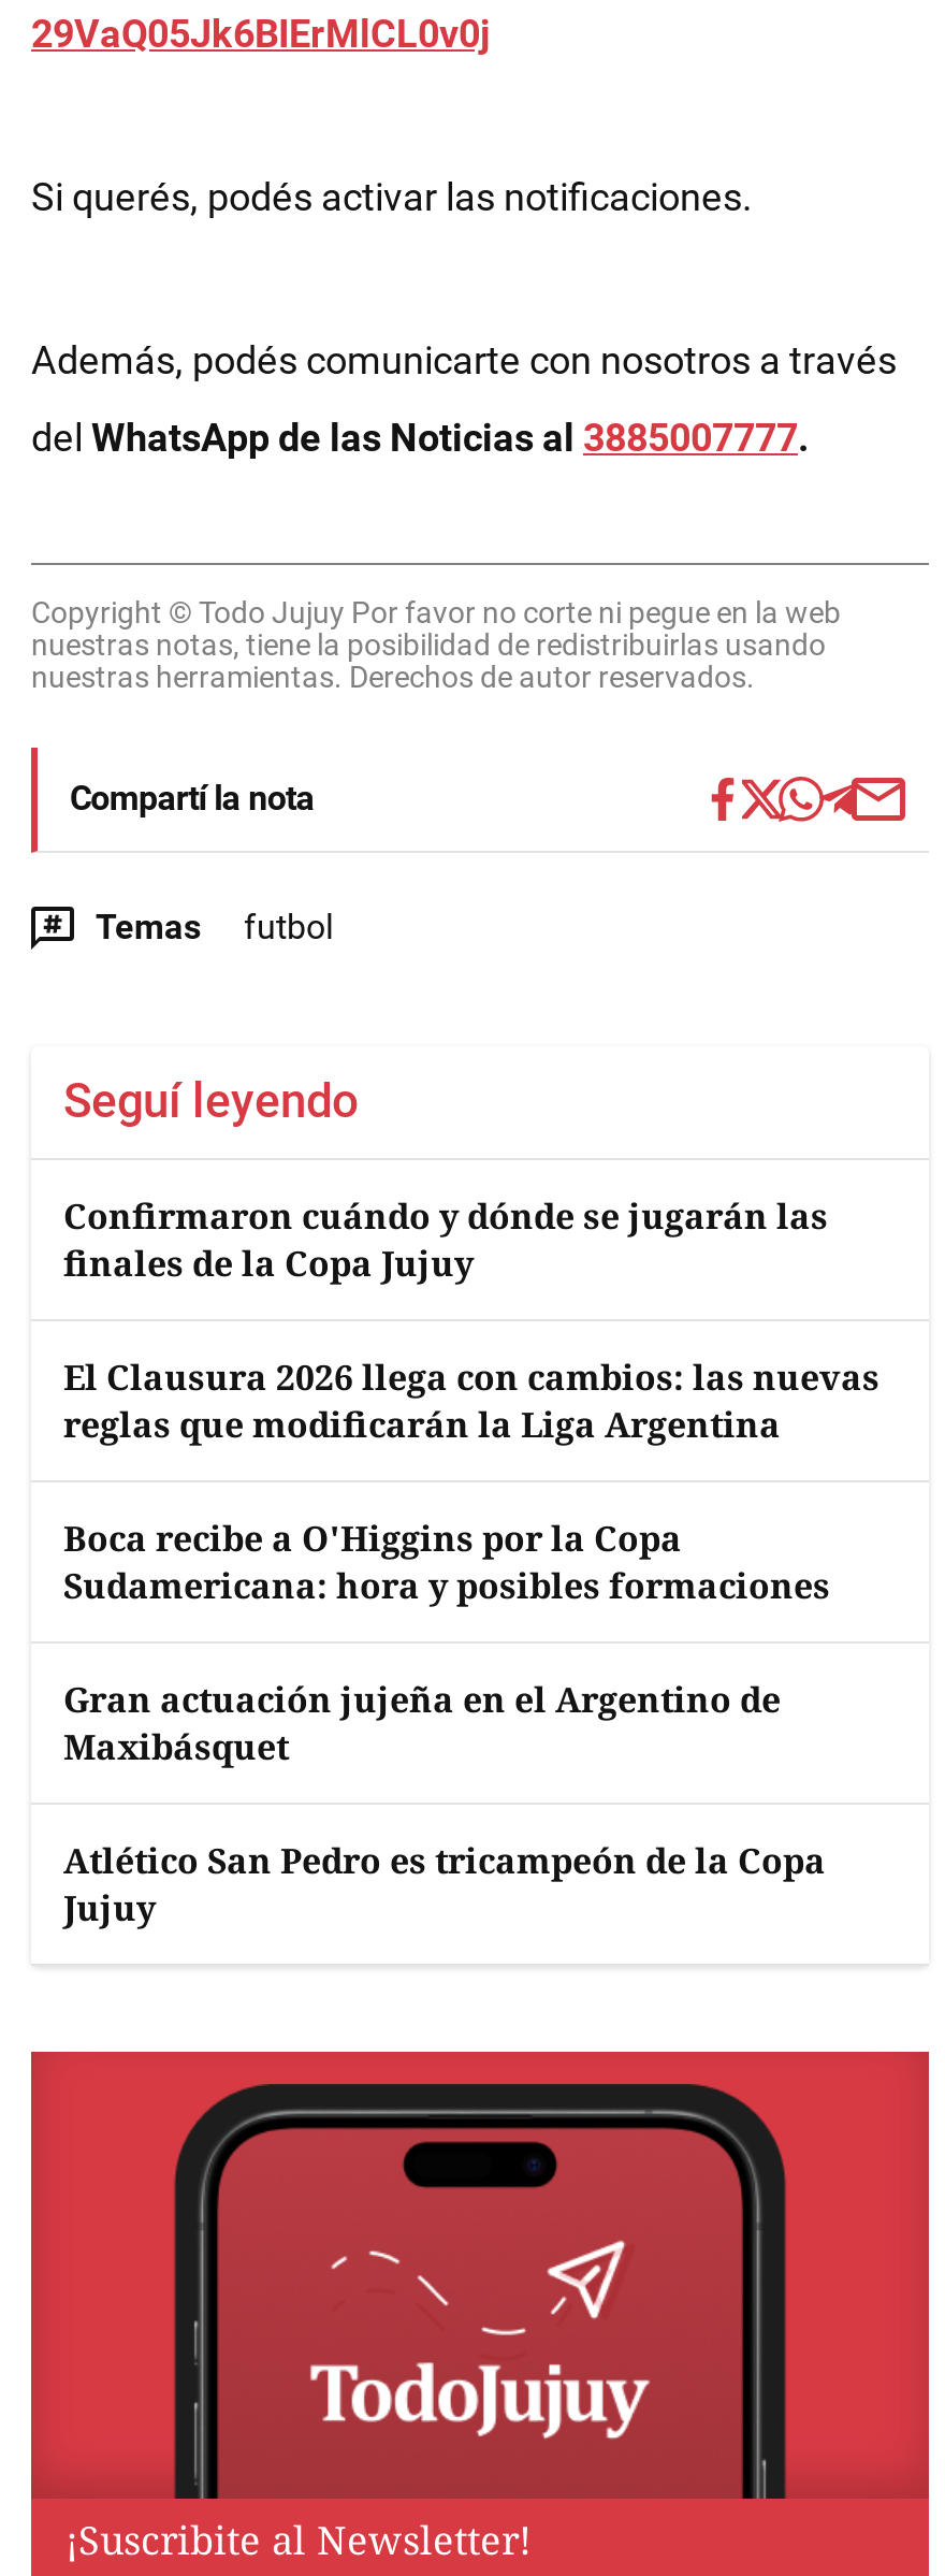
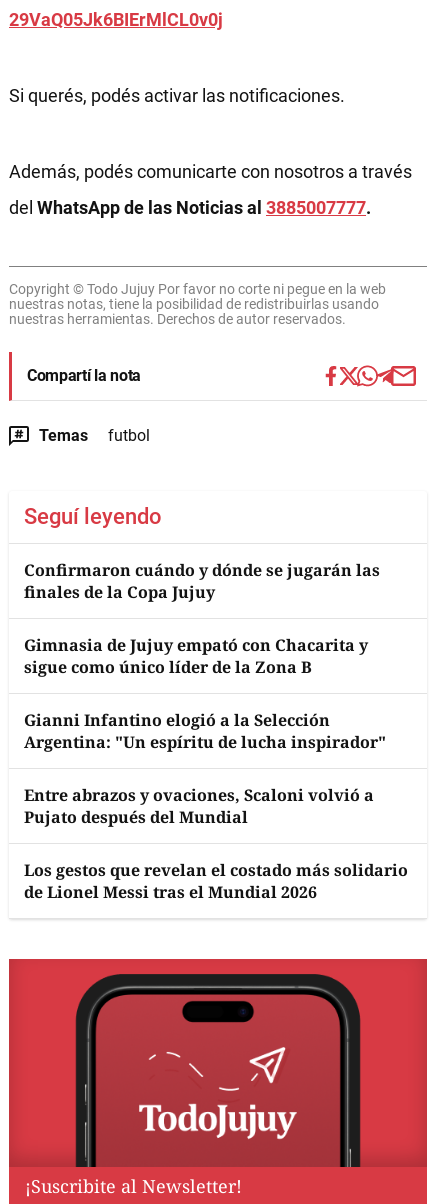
- El Clausura 2026 llega con cambios: las nuevas
- reglas que modificarán la Liga Argentina
+ Gimnasia de Jujuy empató con Chacarita y
+ sigue como único líder de la Zona B

- Boca recibe a O'Higgins por la Copa
- Sudamericana: hora y posibles formaciones
+ Gianni Infantino elogió a la Selección
+ Argentina: "Un espíritu de lucha inspirador"

- Gran actuación jujeña en el Argentino de
- Maxibásquet
+ Entre abrazos y ovaciones, Scaloni volvió a
+ Pujato después del Mundial

- Atlético San Pedro es tricampeón de la Copa
- Jujuy
+ Los gestos que revelan el costado más solidario
+ de Lionel Messi tras el Mundial 2026
